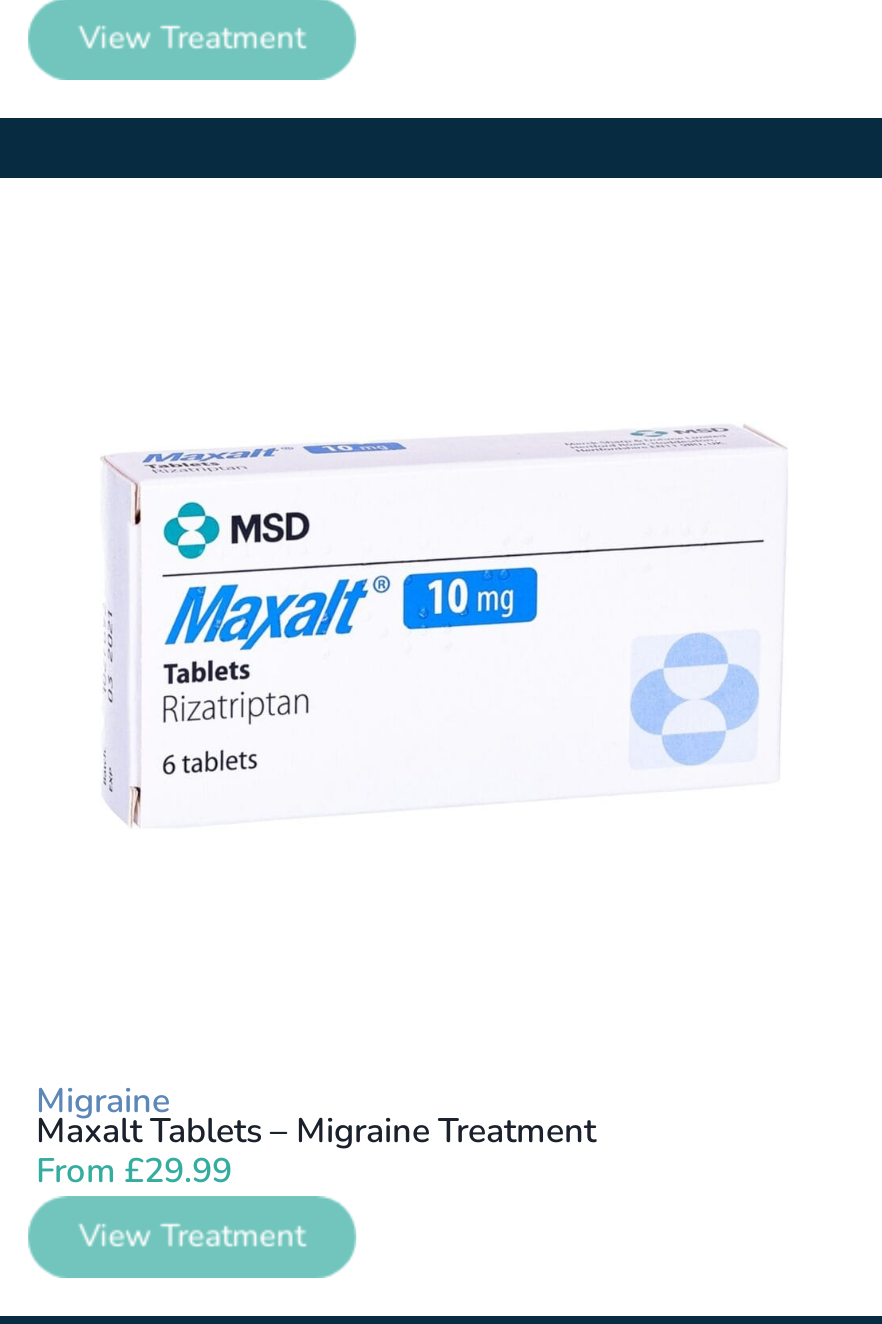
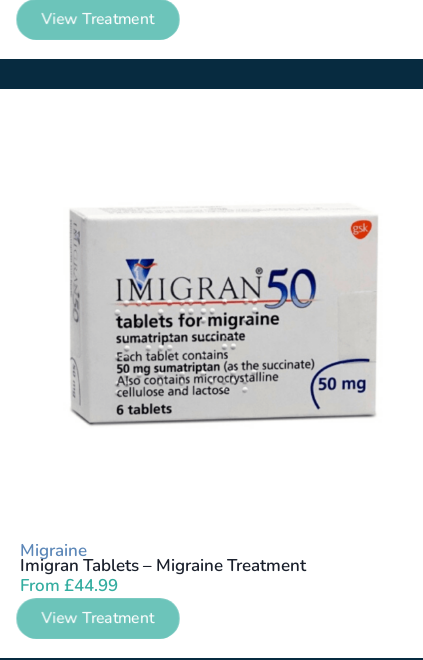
- [image]
+ [image]

- Maxalt Tablets – Migraine Treatment
+ Imigran Tablets – Migraine Treatment

- From £29.99
+ From £44.99
